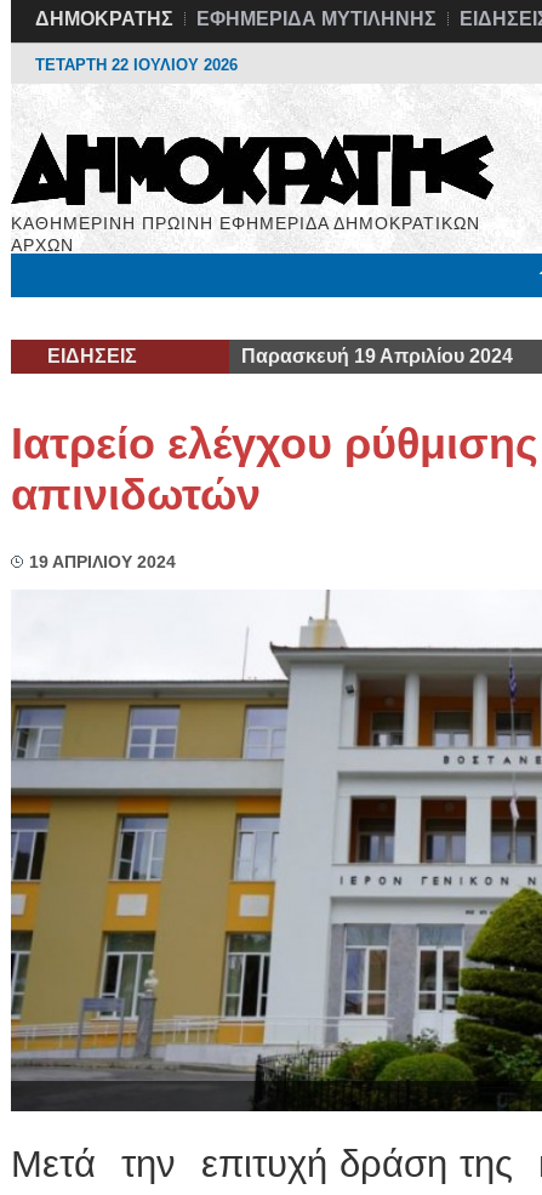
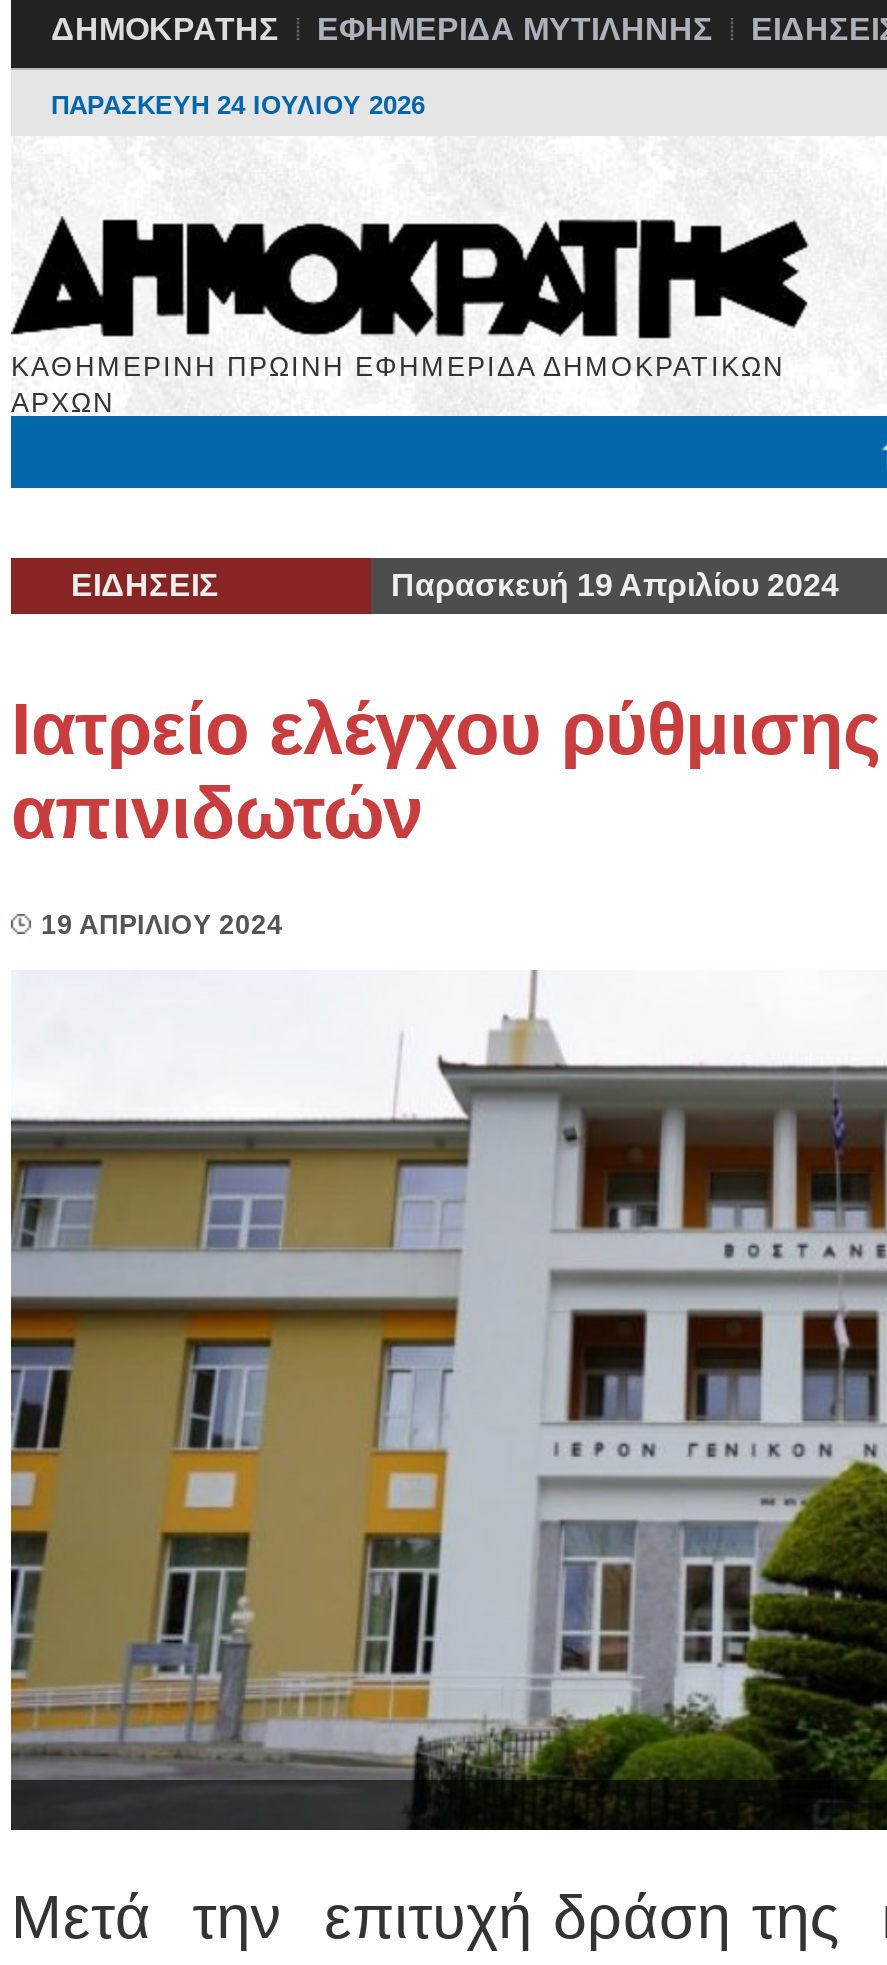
- ΤΕΤΑΡΤΗ 22 ΙΟΥΛΙΟΥ 2026
+ ΠΑΡΑΣΚΕΥΗ 24 ΙΟΥΛΙΟΥ 2026
